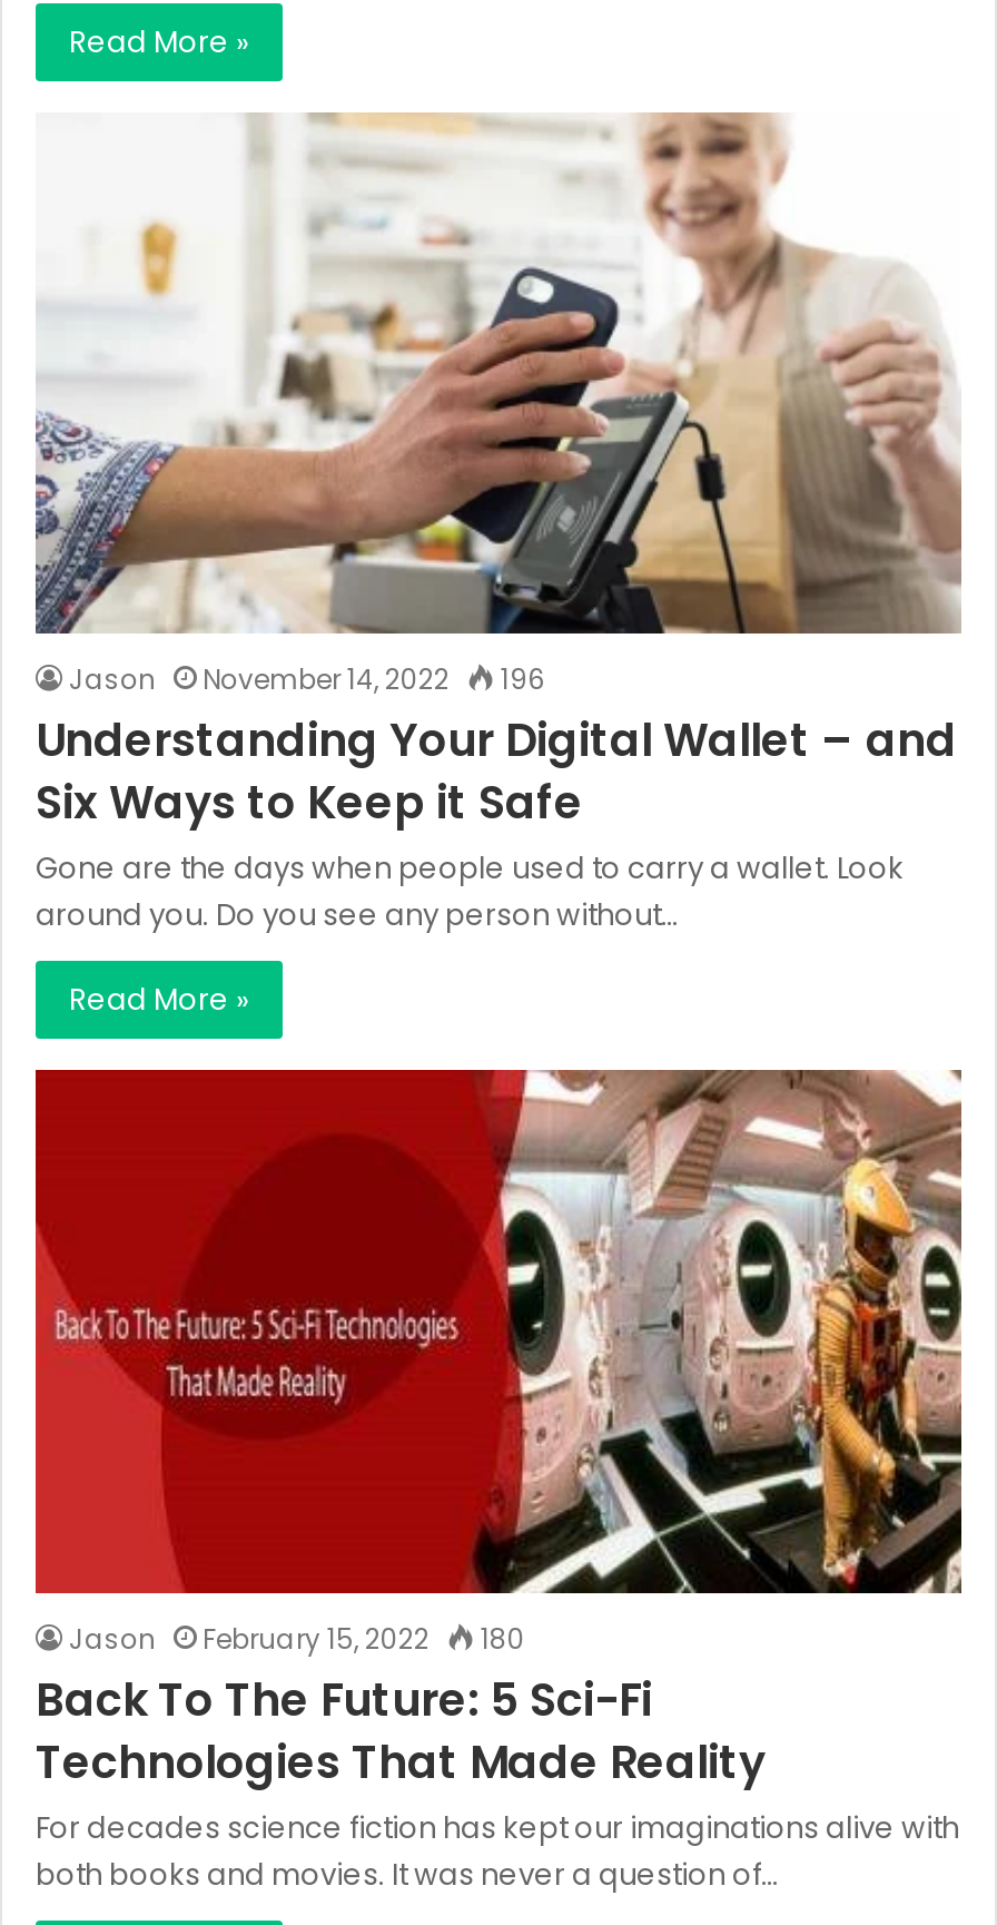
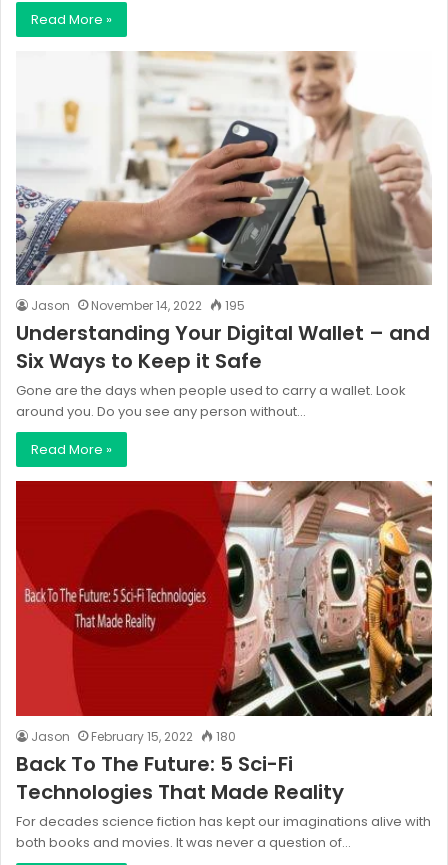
- Jason November 14, 2022 196
+ Jason November 14, 2022 195
